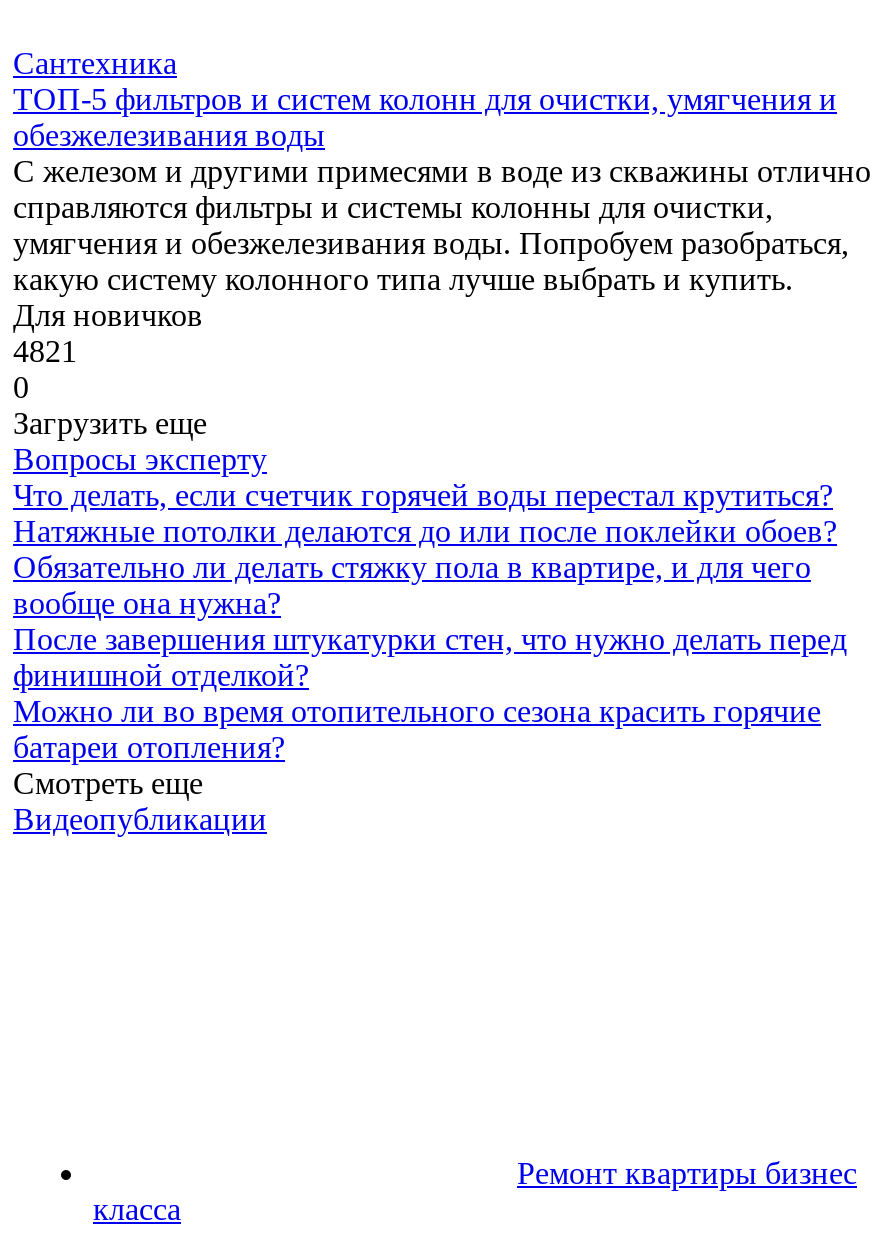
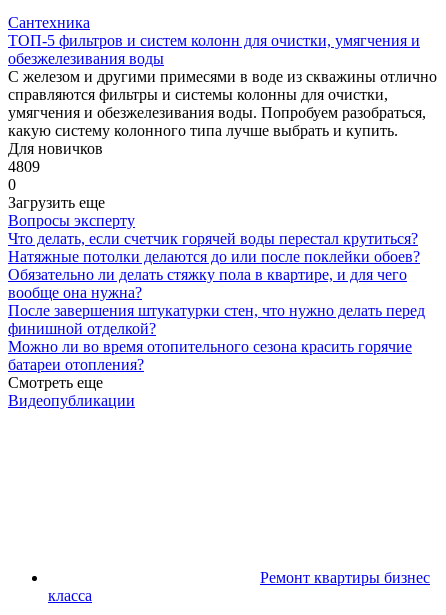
- 4821
+ 4809
